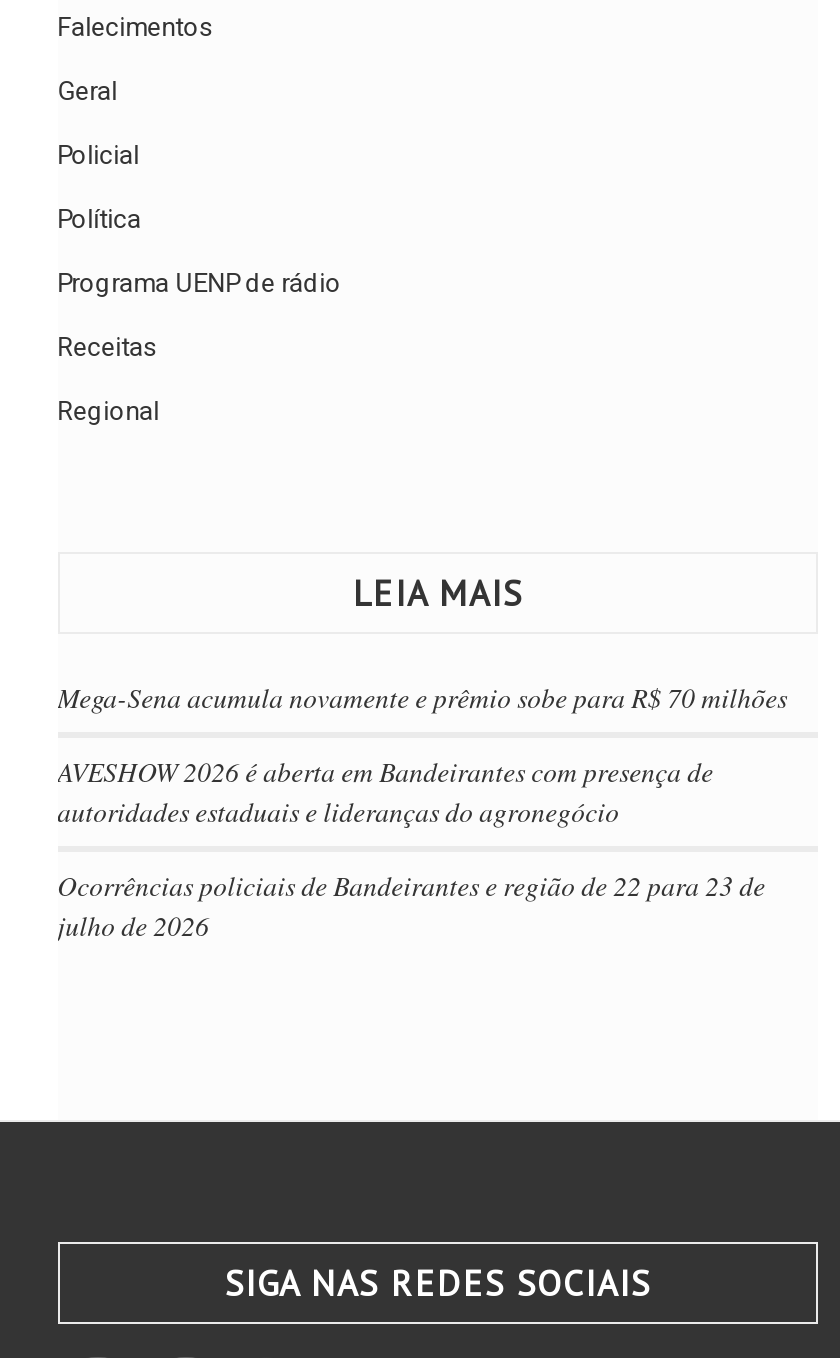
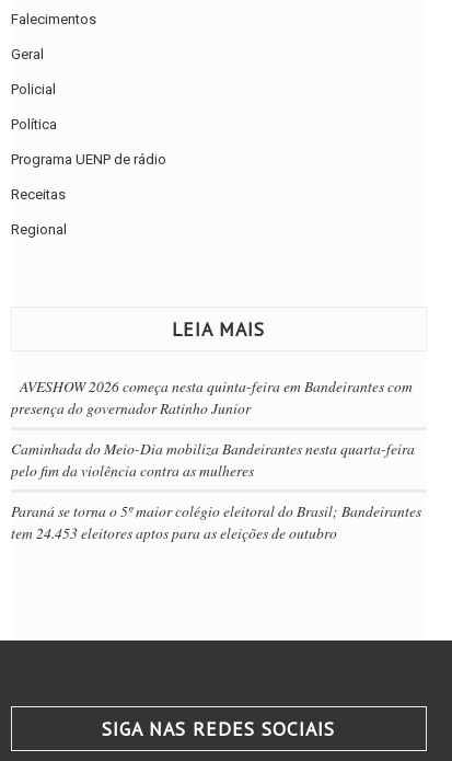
- Mega-Sena acumula novamente e prêmio sobe para R$ 70 milhões
+ AVESHOW 2026 começa nesta quinta-feira em Bandeirantes com
+ presença do governador Ratinho Junior

- AVESHOW 2026 é aberta em Bandeirantes com presença de
- autoridades estaduais e lideranças do agronegócio
+ Caminhada do Meio-Dia mobiliza Bandeirantes nesta quarta-feira
+ pelo fim da violência contra as mulheres

- Ocorrências policiais de Bandeirantes e região de 22 para 23 de
- julho de 2026
+ Paraná se torna o 5º maior colégio eleitoral do Brasil; Bandeirantes
+ tem 24.453 eleitores aptos para as eleições de outubro
